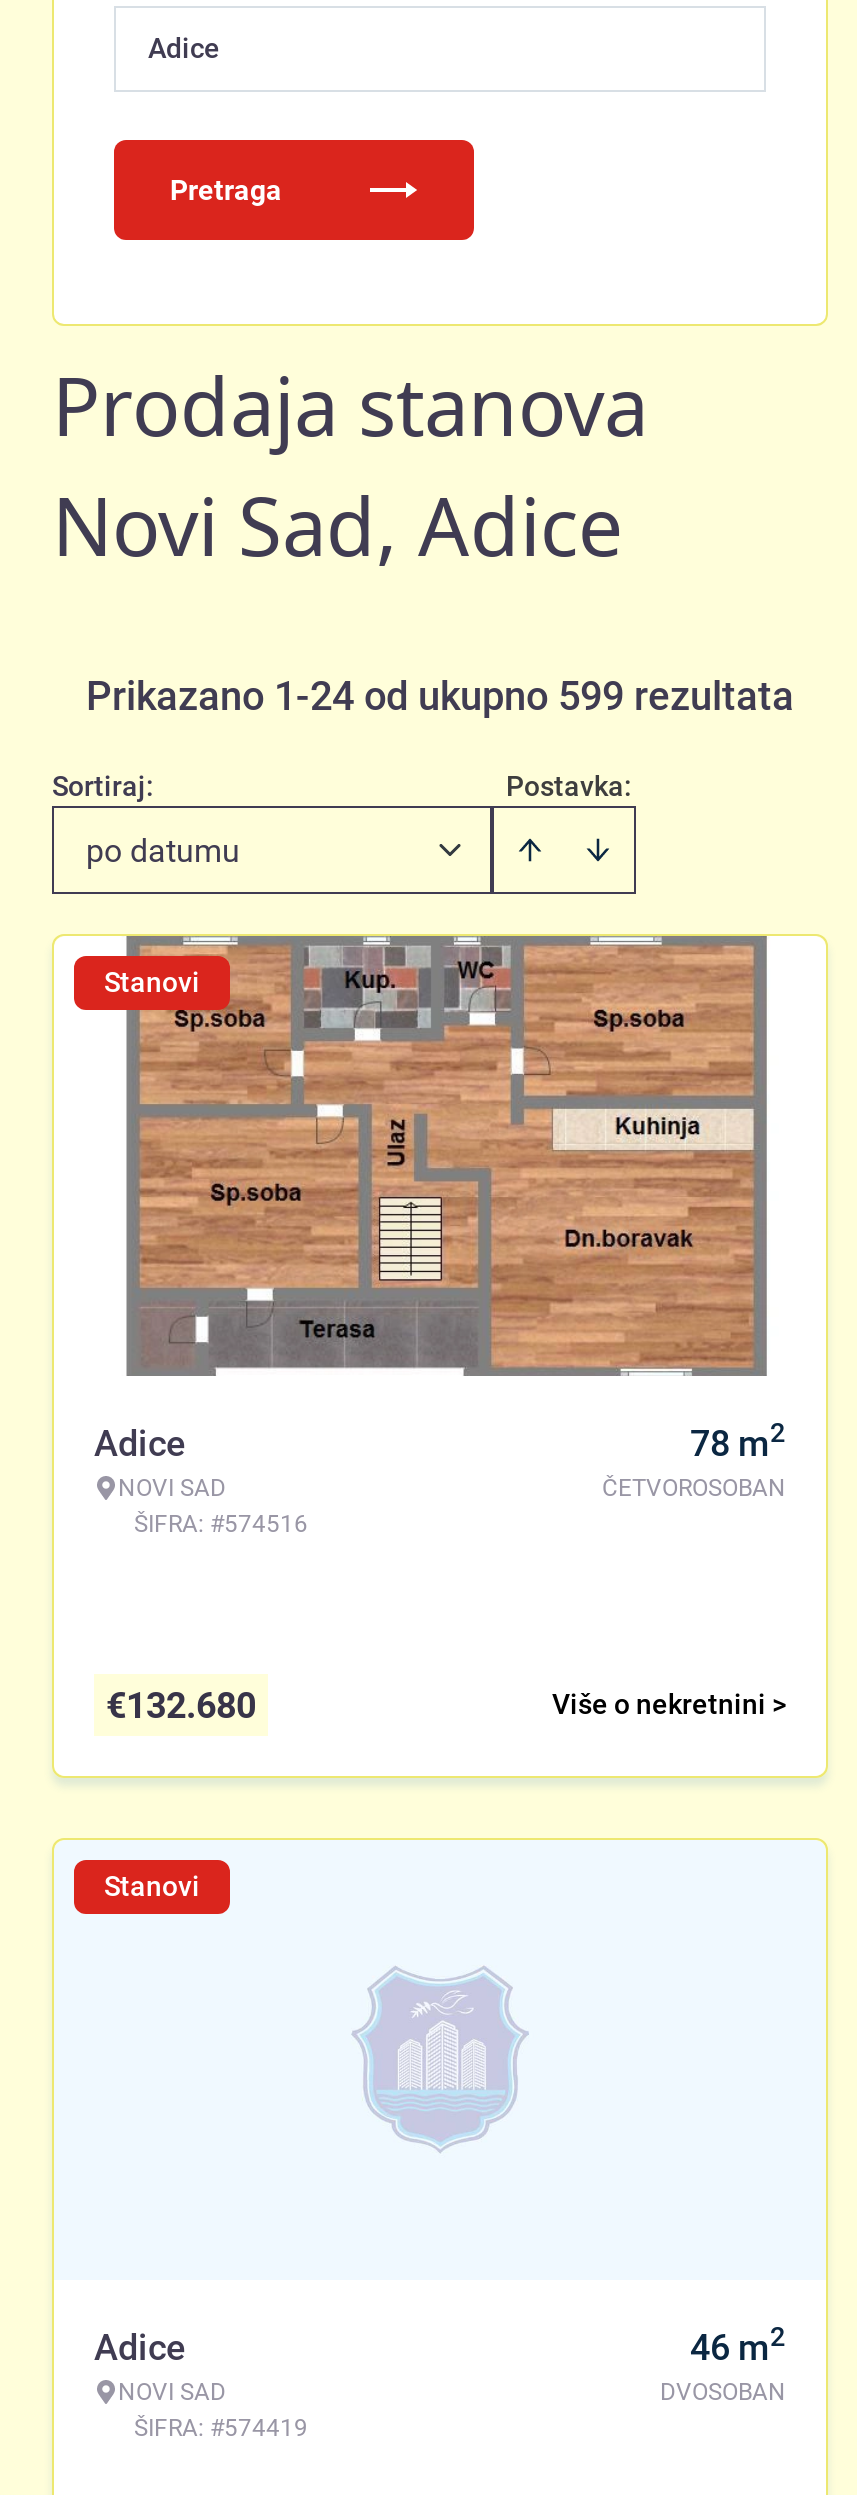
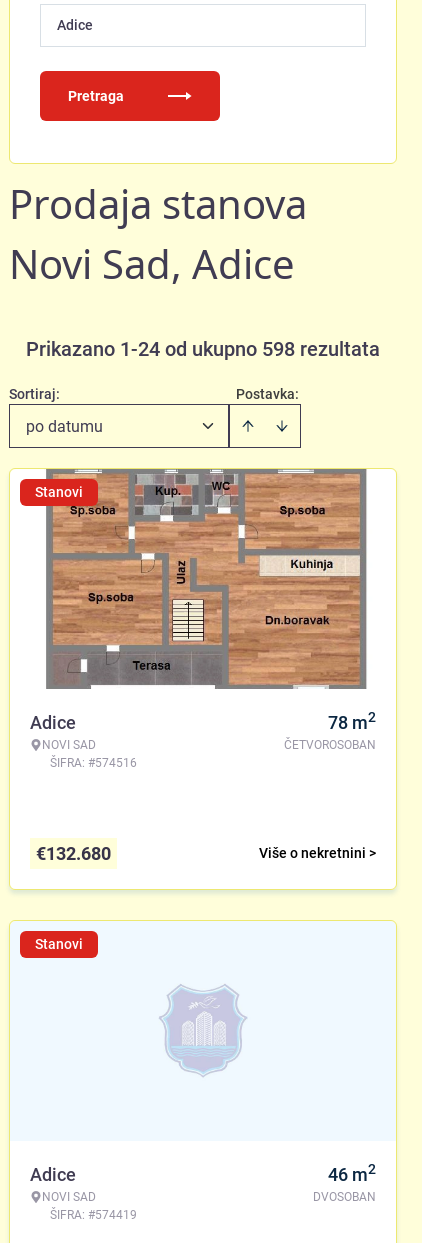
- Prikazano 1-24 od ukupno 599 rezultata
+ Prikazano 1-24 od ukupno 598 rezultata
